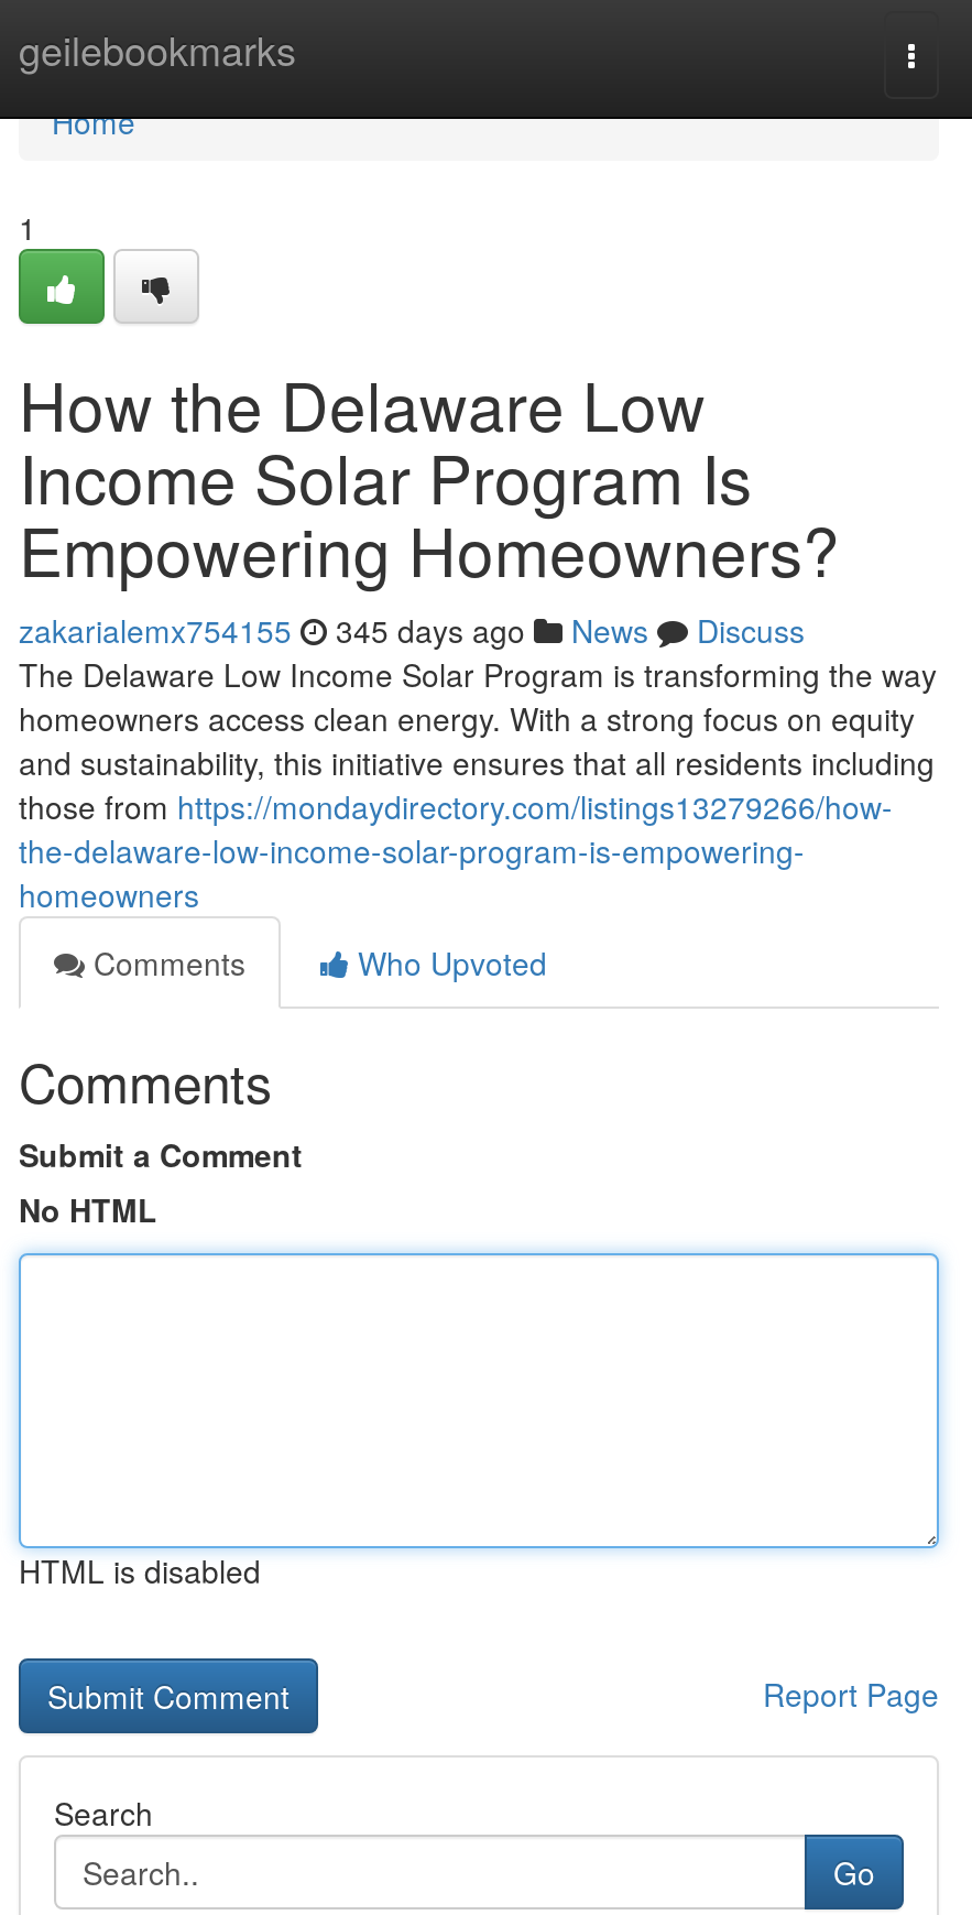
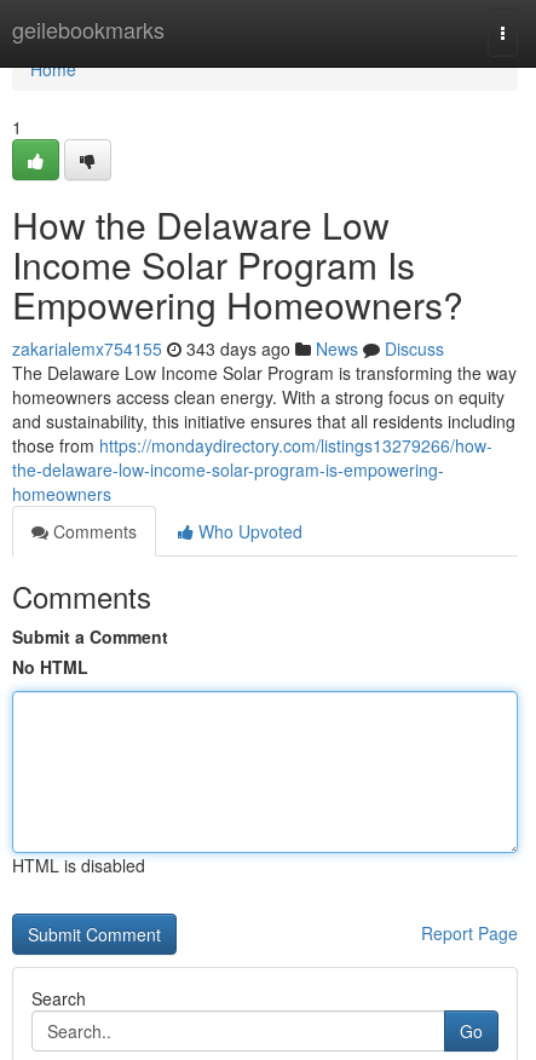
- zakarialemx754155 345 days ago News Discuss
+ zakarialemx754155 343 days ago News Discuss
